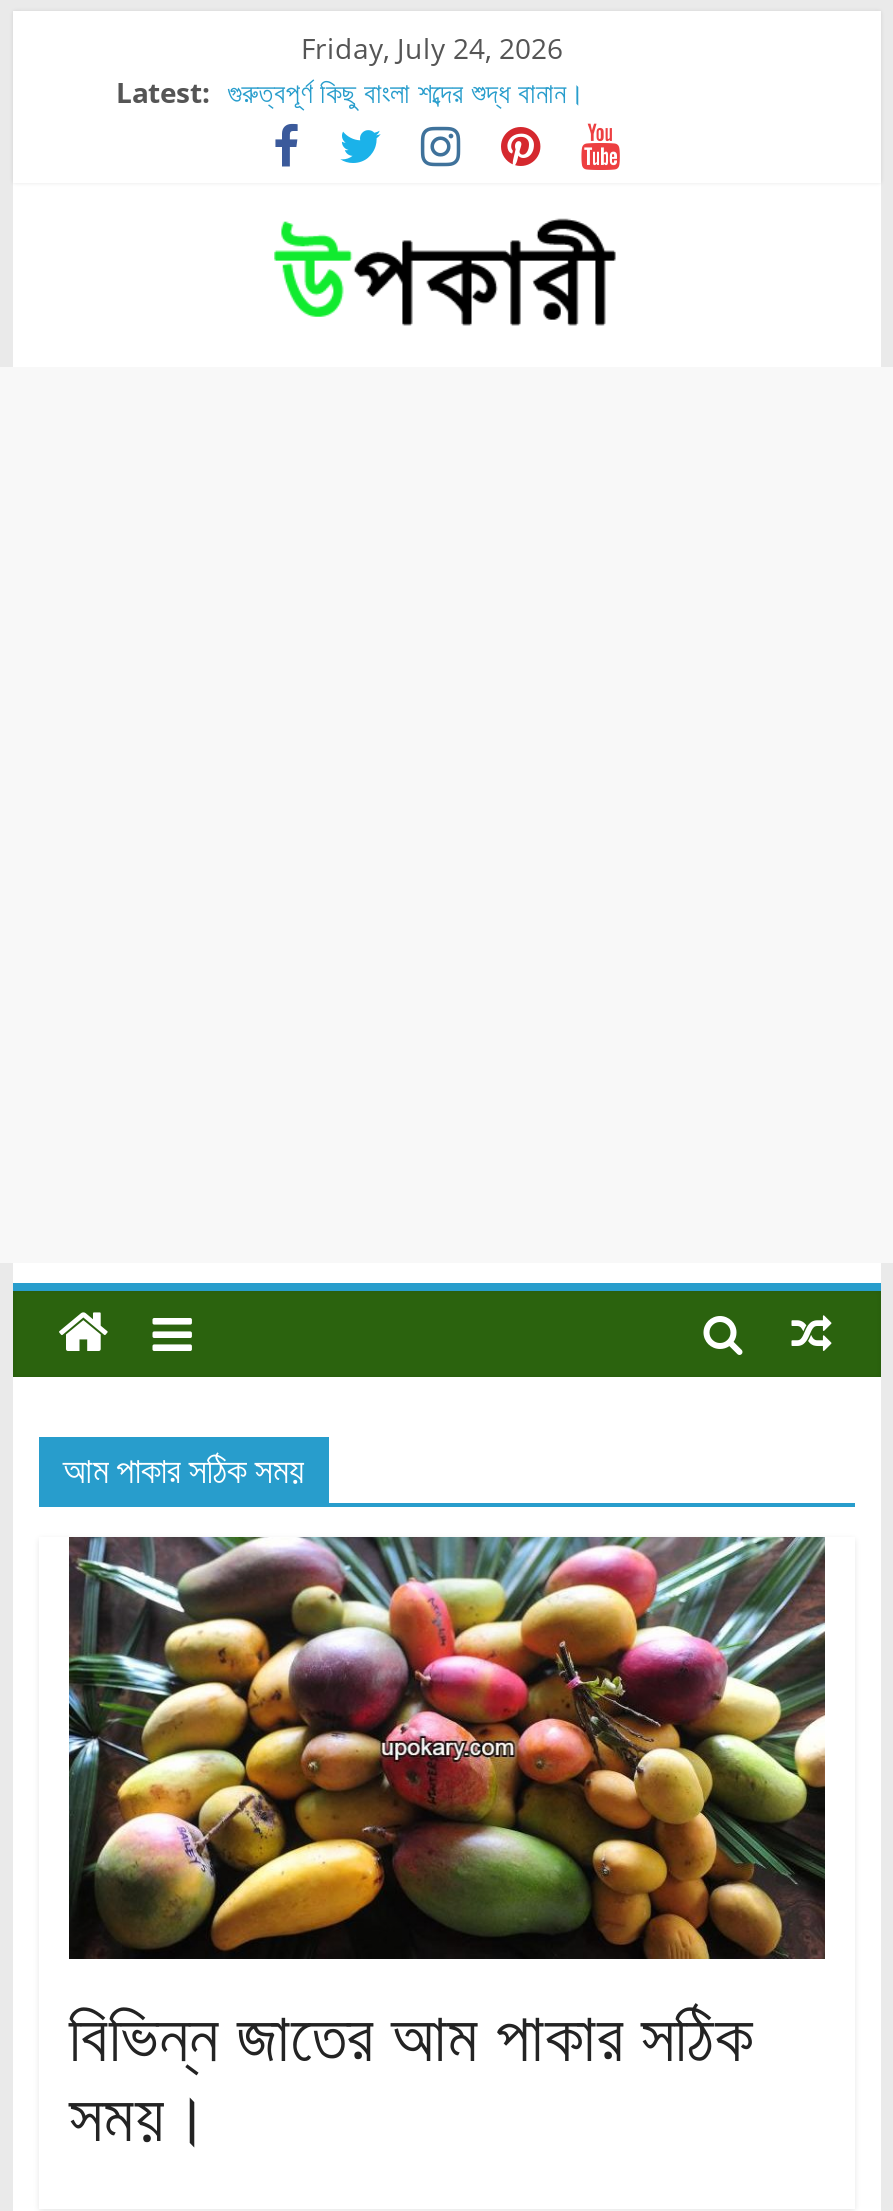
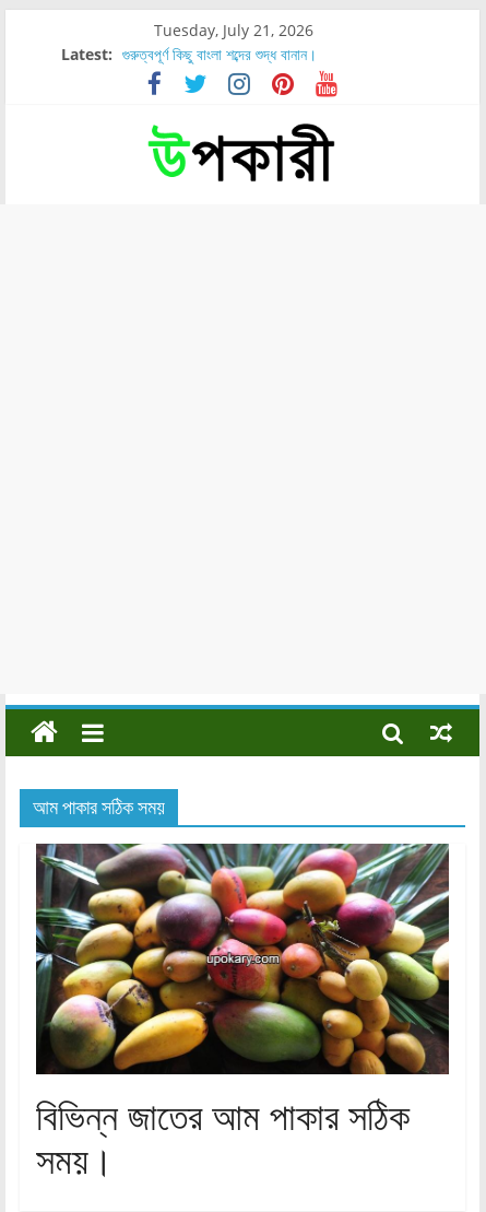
- Friday, July 24, 2026
+ Tuesday, July 21, 2026
